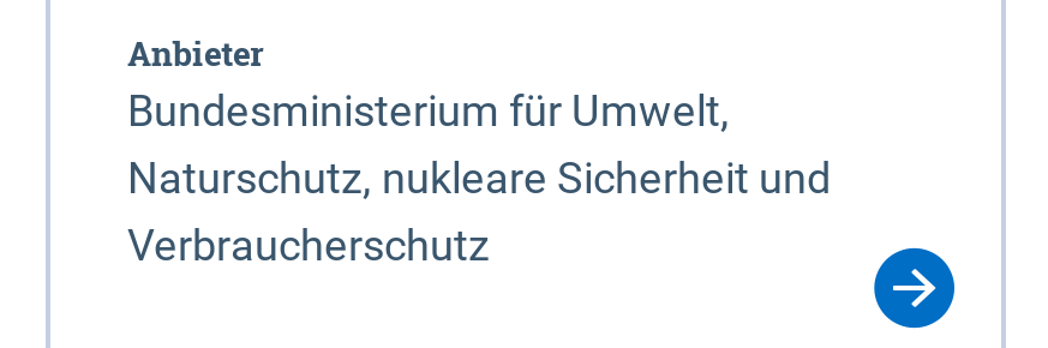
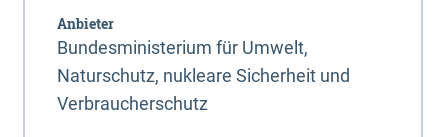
- [image]
